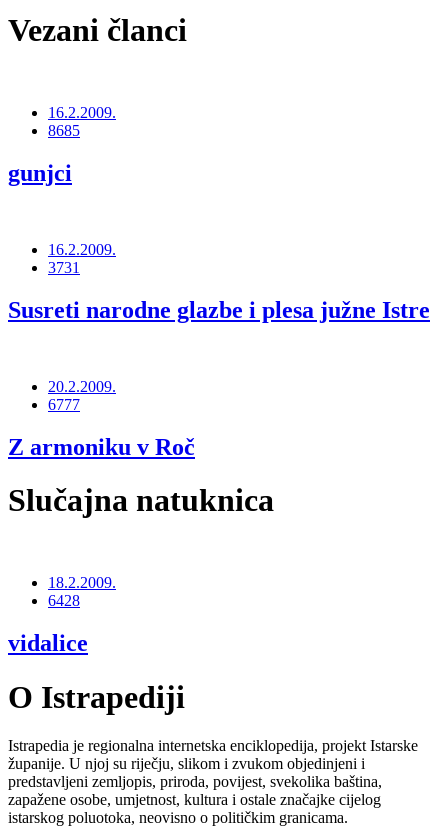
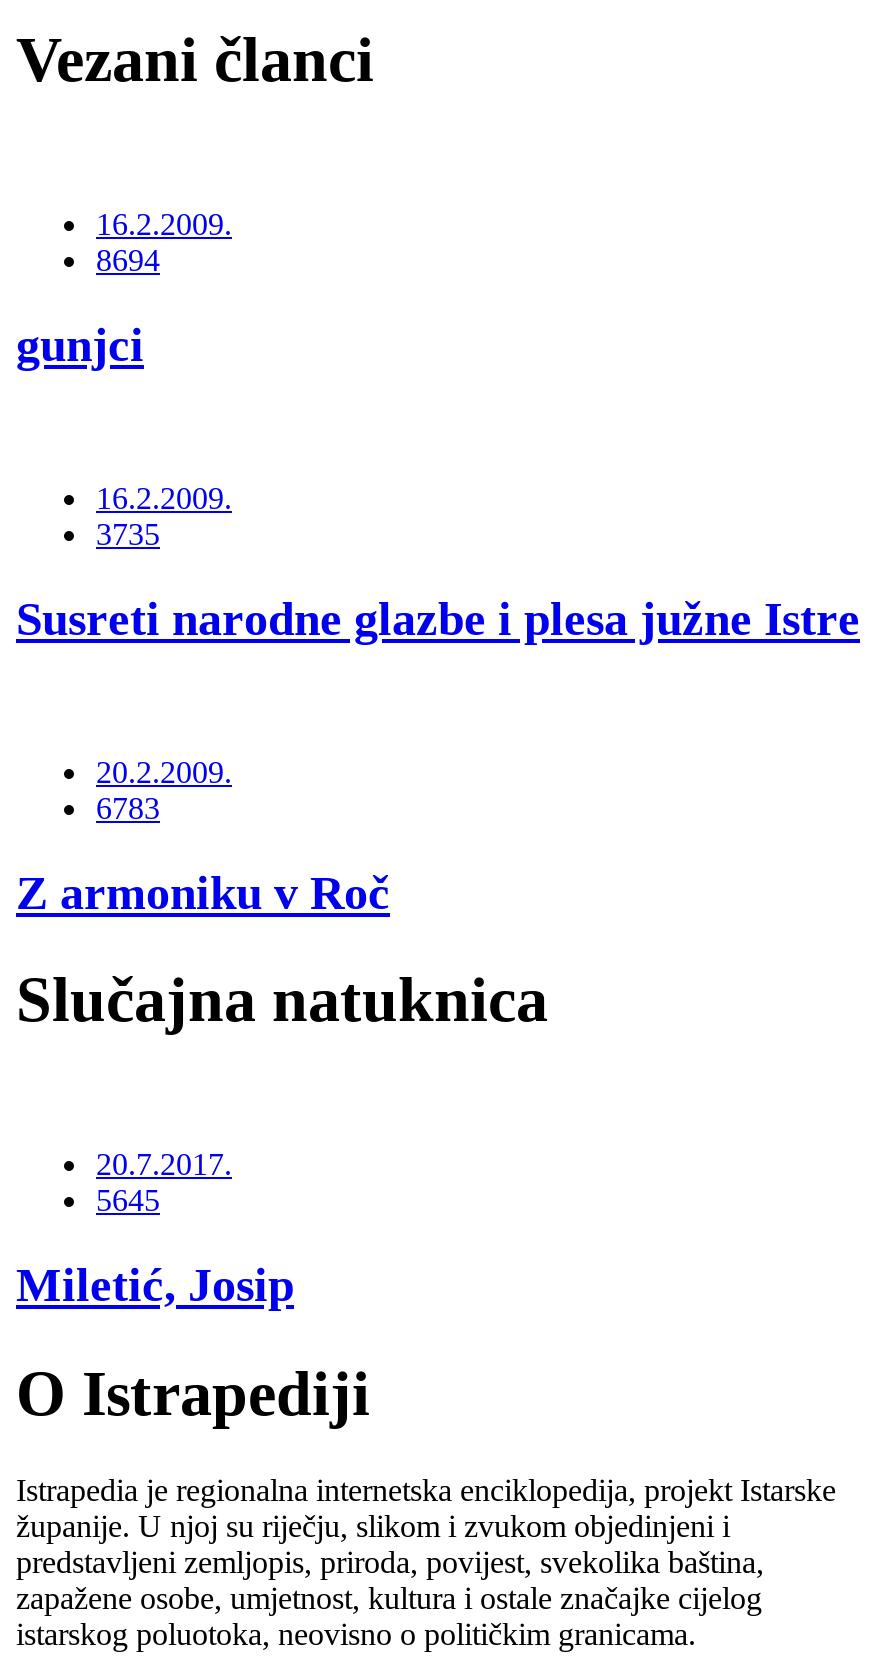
- 8685
+ 8694

- 3731
+ 3735

- 6777
+ 6783

- 18.2.2009.
- 6428
+ 20.7.2017.
+ 5645

- vidalice
+ Miletić, Josip
